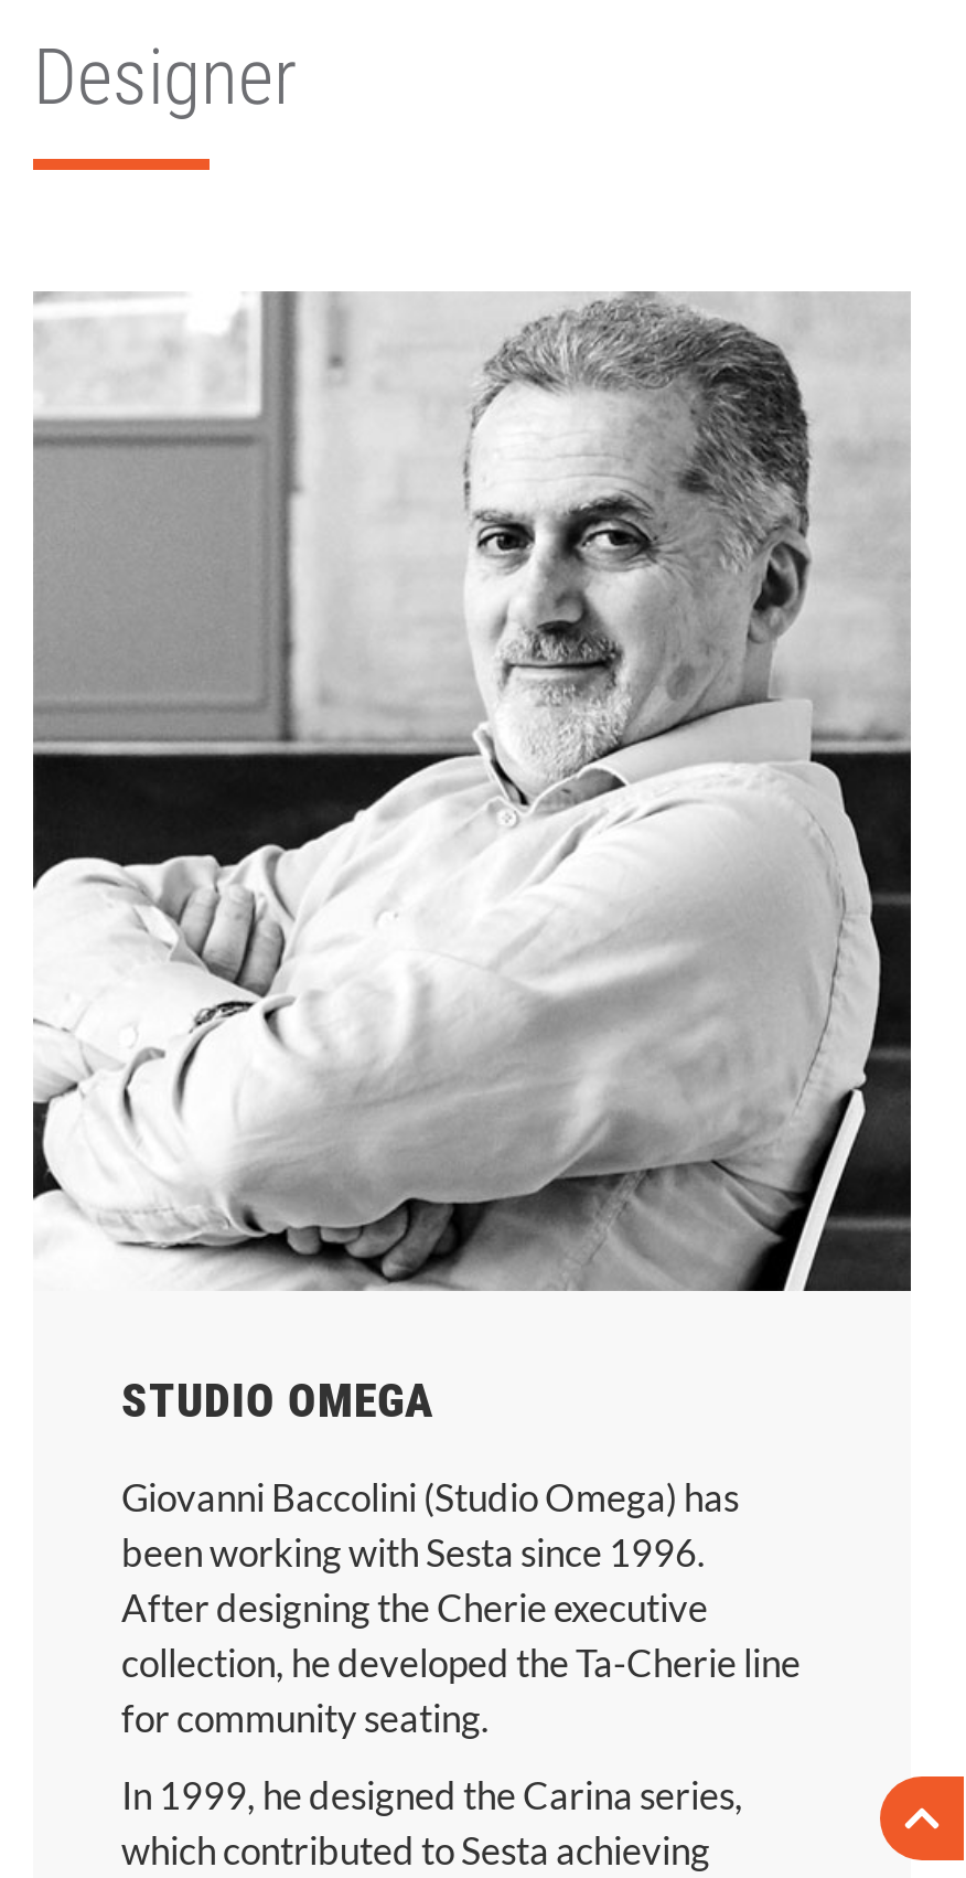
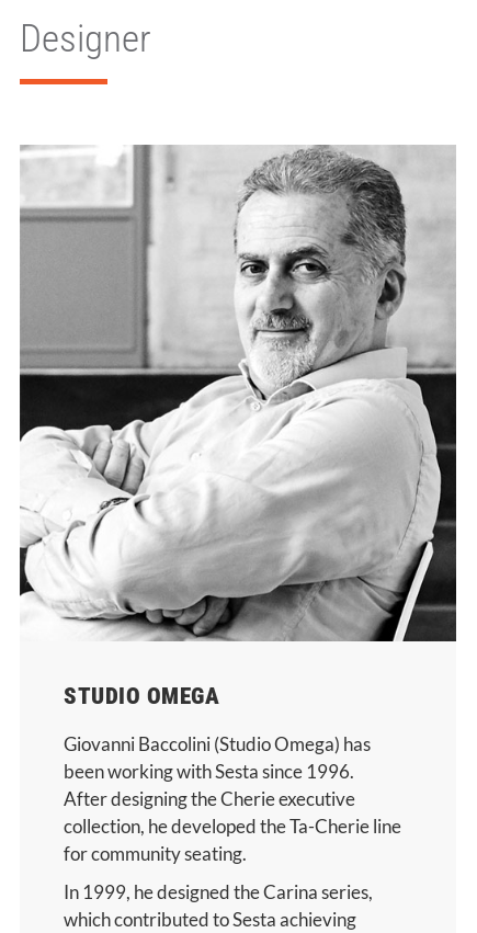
- [image]
